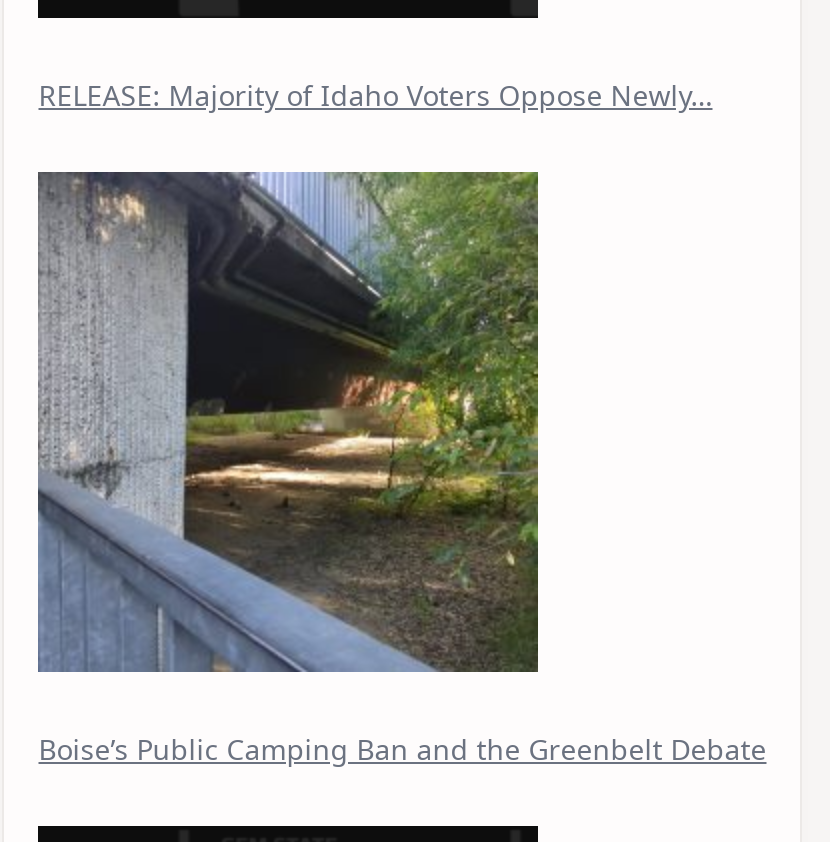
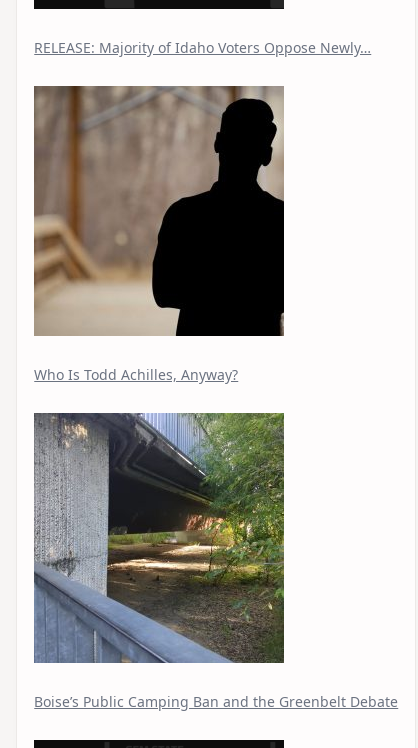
+ [image]
+ Who Is Todd Achilles, Anyway?
